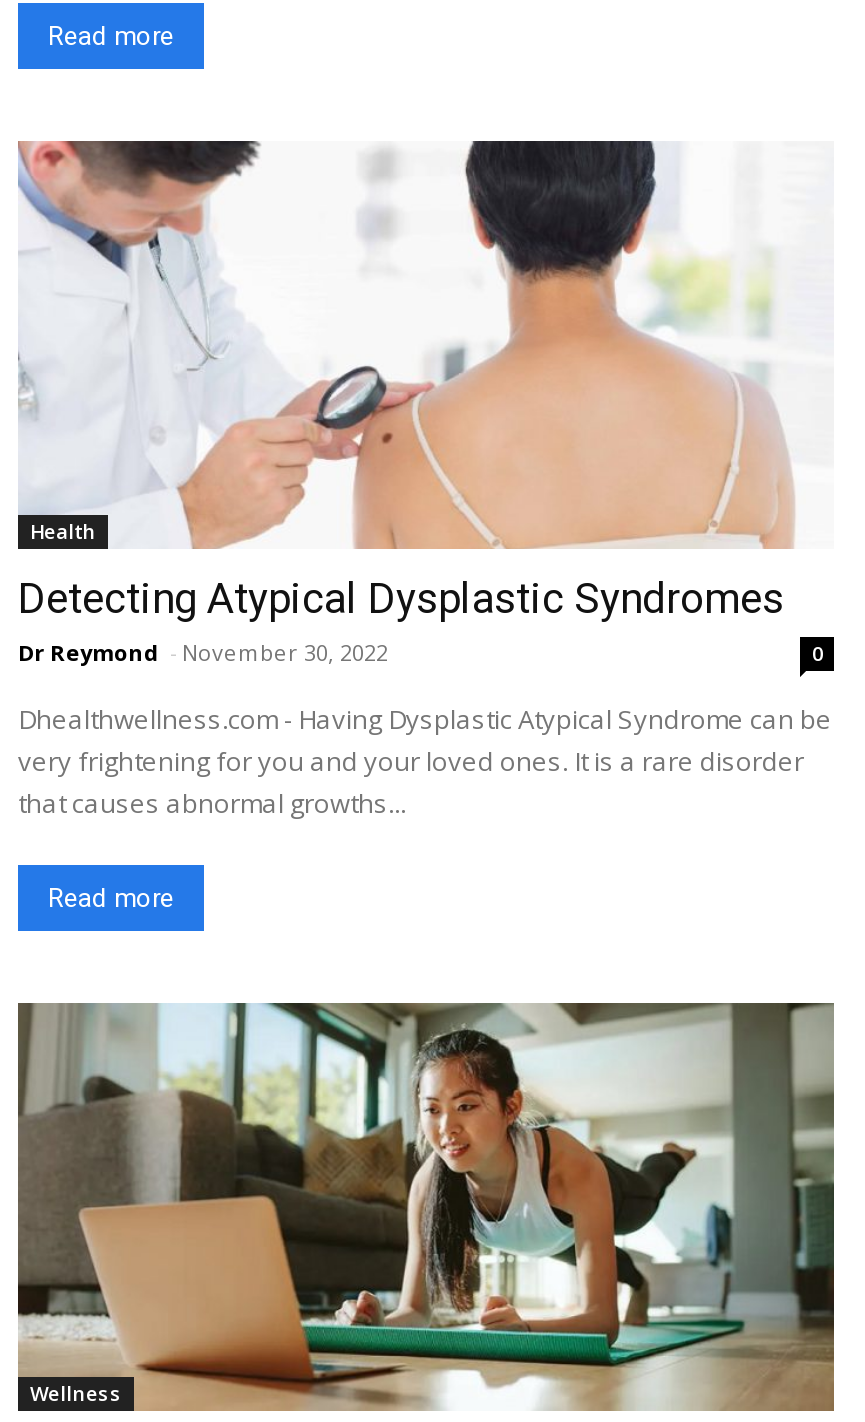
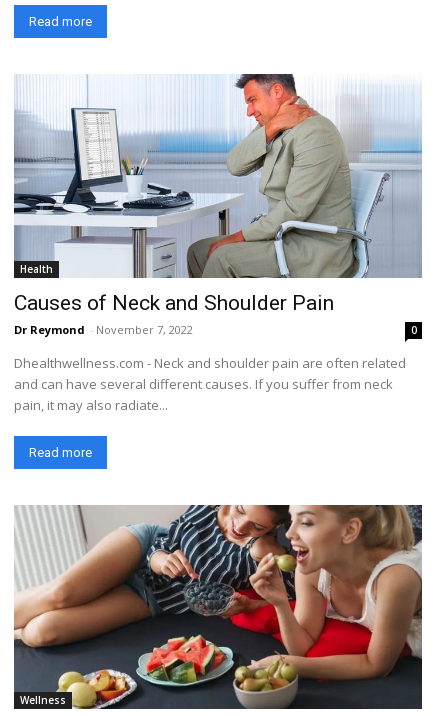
- [image]
- Detecting Atypical Dysplastic Syndromes
- Dr Reymond - November 30, 2022
+ [image]
+ Causes of Neck and Shoulder Pain
+ Dr Reymond - November 7, 2022

- Dhealthwellness.com - Having Dysplastic Atypical Syndrome can be
- very frightening for you and your loved ones. It is a rare disorder
- that causes abnormal growths...
+ Dhealthwellness.com - Neck and shoulder pain are often related
+ and can have several different causes. If you suffer from neck
+ pain, it may also radiate...

- [image]
+ [image]
